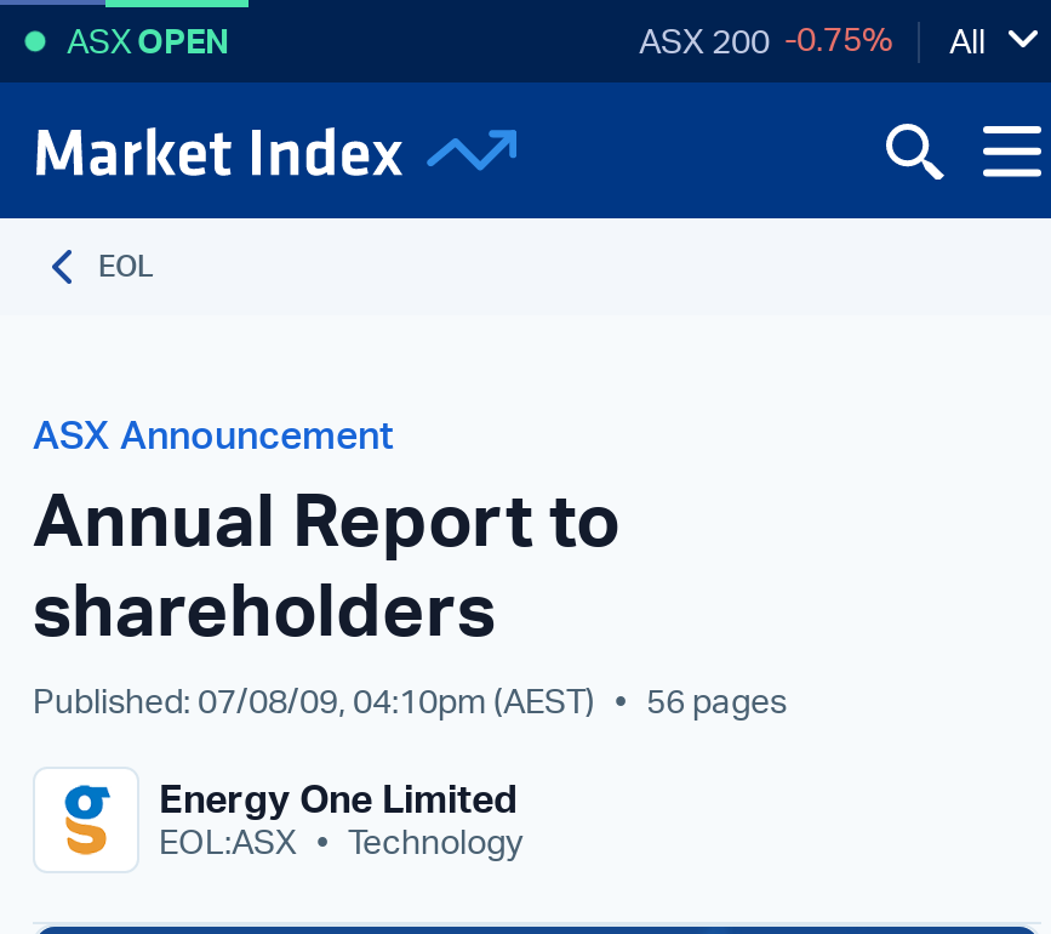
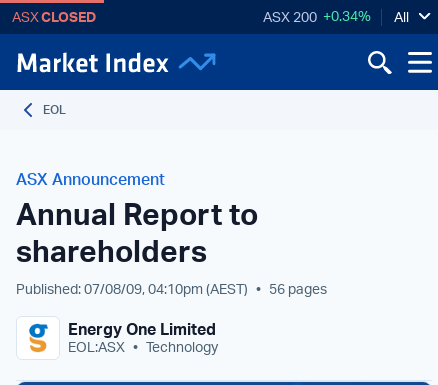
- ASX OPEN
+ ASX CLOSED

- ASX 200 -0.75% All
+ ASX 200 +0.34% All
